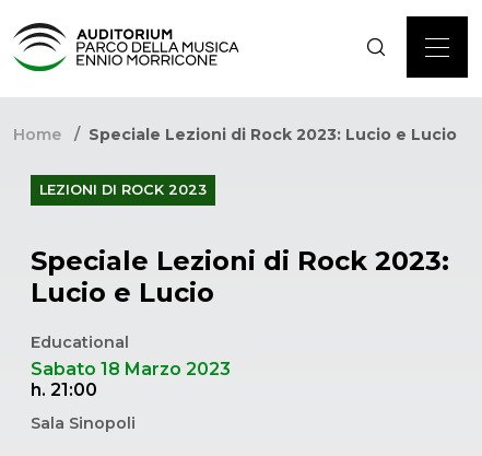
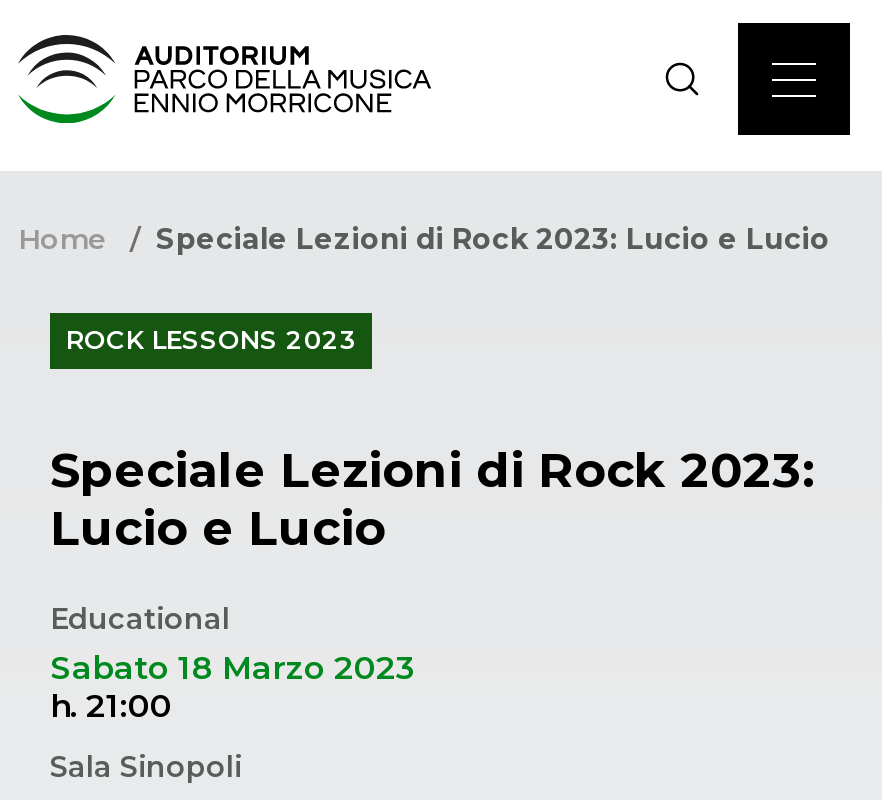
- LEZIONI DI ROCK 2023
+ ROCK LESSONS 2023
